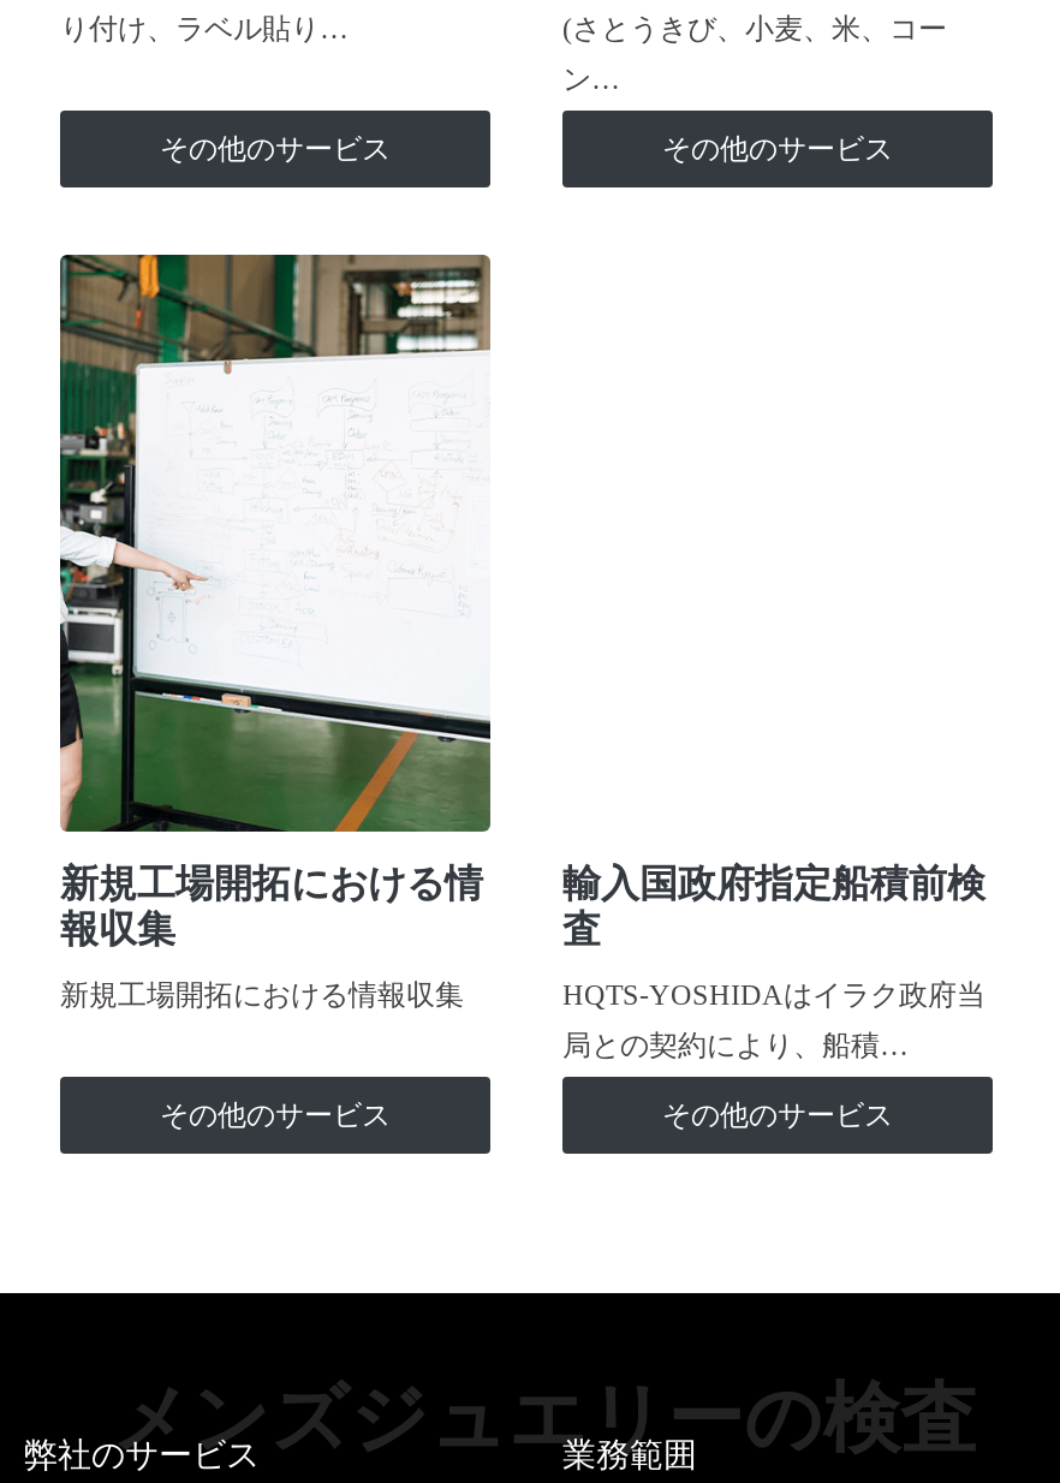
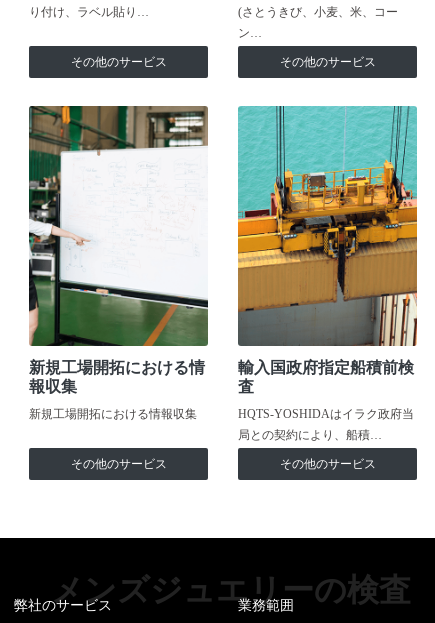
+ [image]
